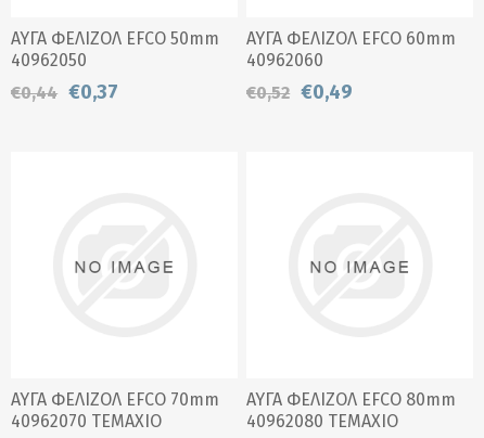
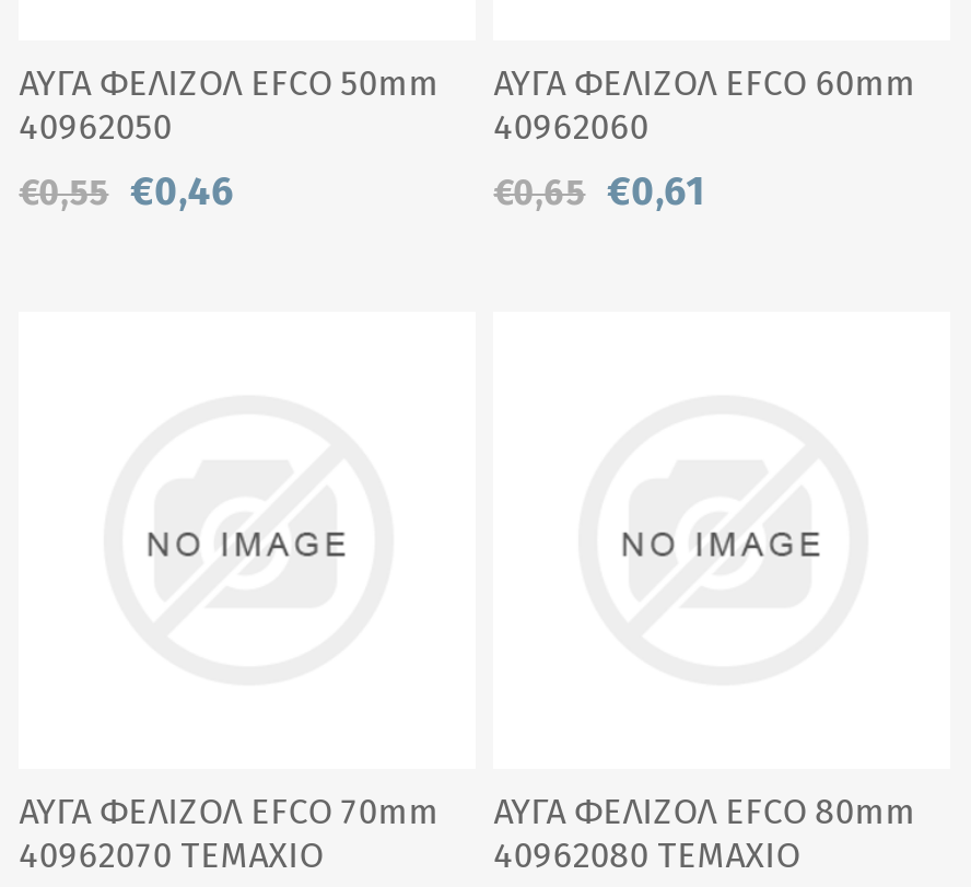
- €0,44 €0,37
+ €0,55 €0,46

- €0,52 €0,49
+ €0,65 €0,61
